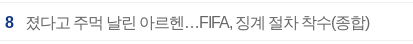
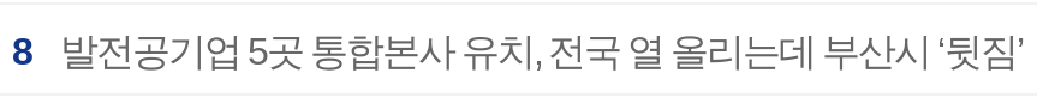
- 졌다고 주먹 날린 아르헨…FIFA, 징계 절차 착수(종합)
+ 발전공기업 5곳 통합본사 유치, 전국 열 올리는데 부산시 ‘뒷짐’
